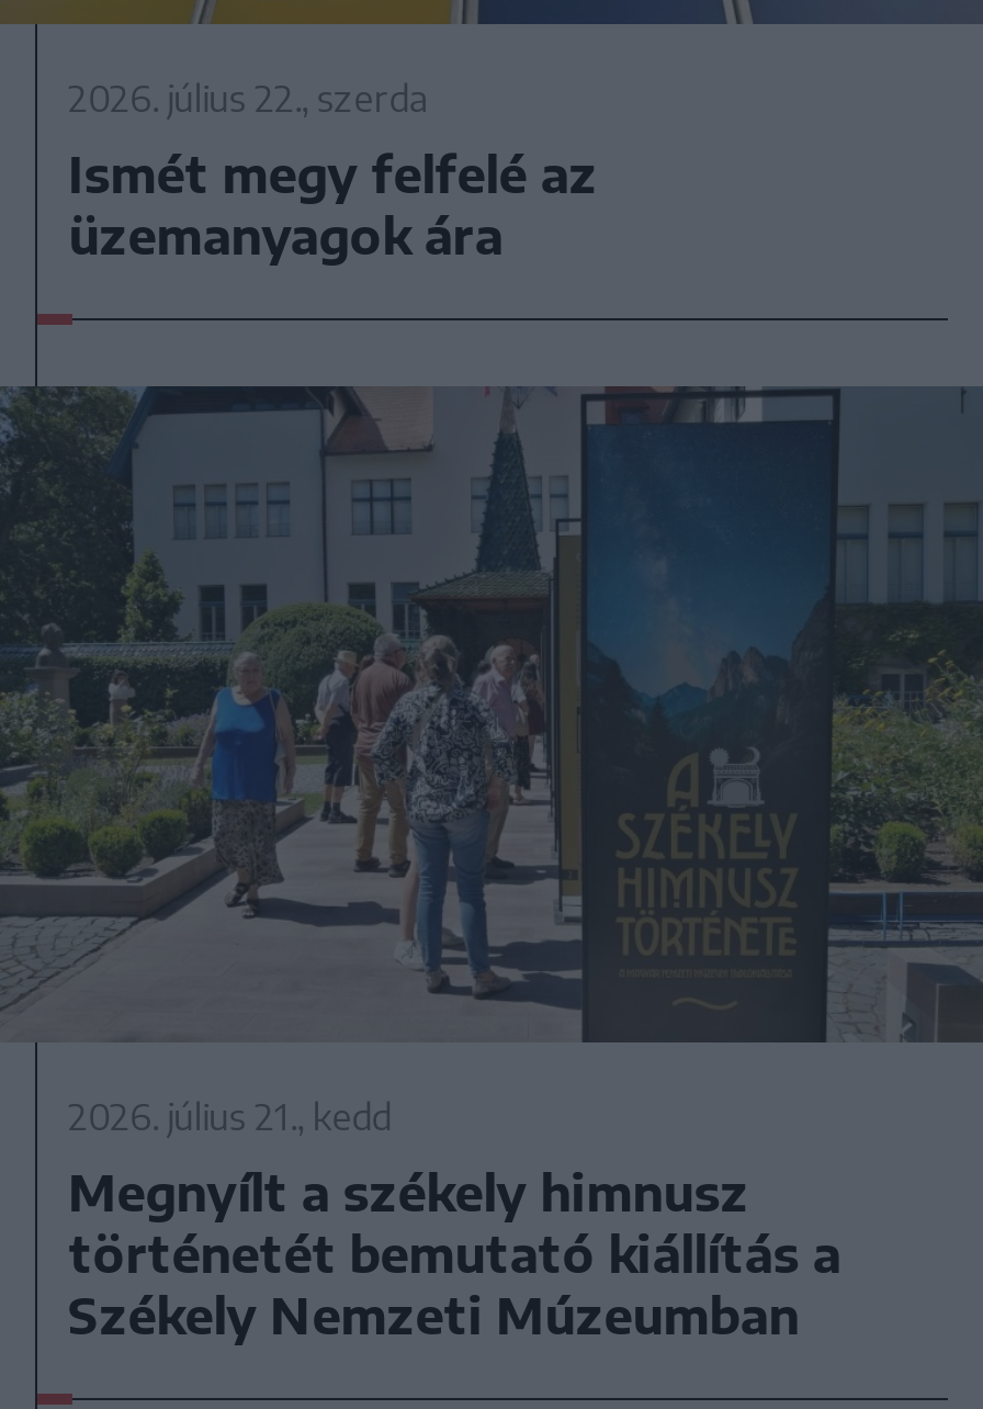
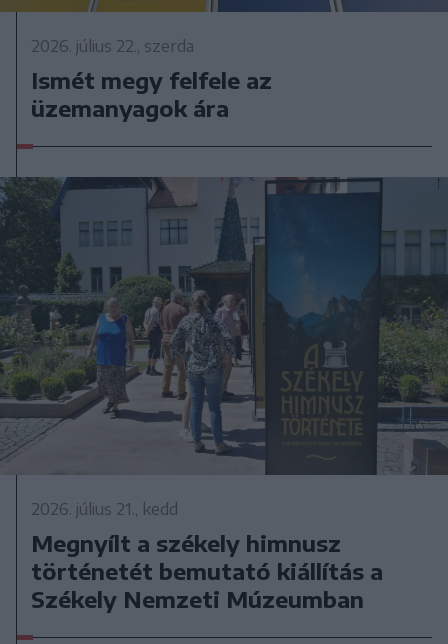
- Ismét megy felfelé az
+ Ismét megy felfele az
